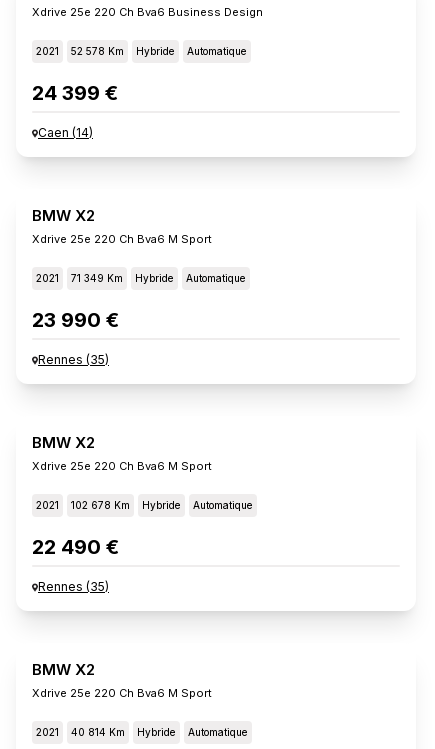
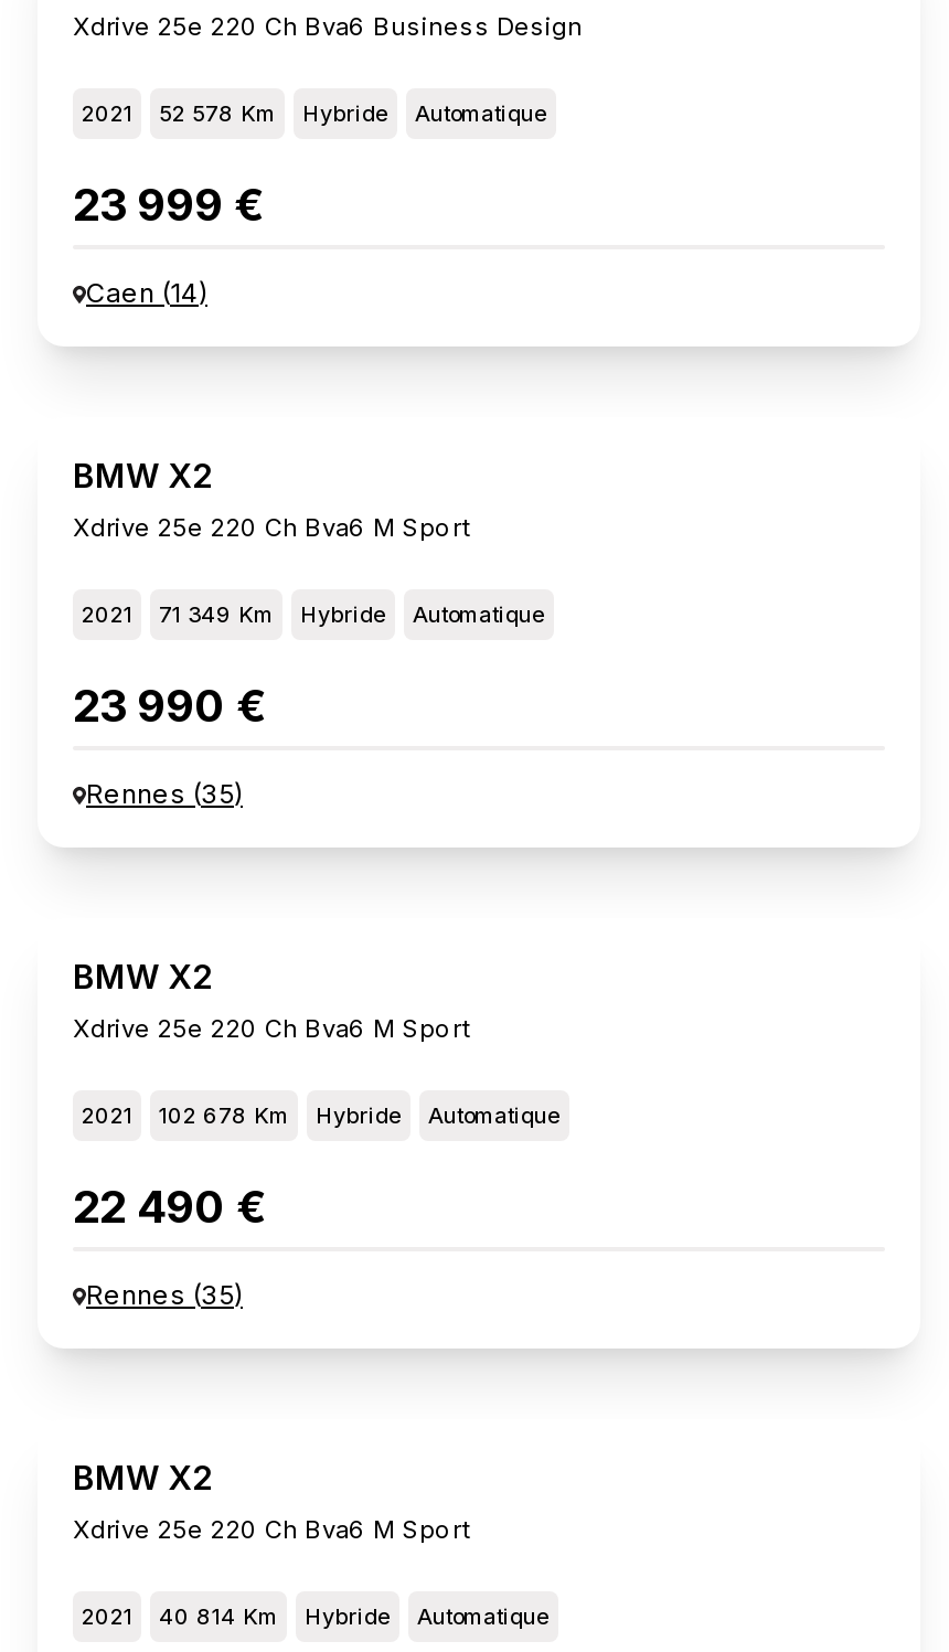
- 24 399 €
+ 23 999 €
